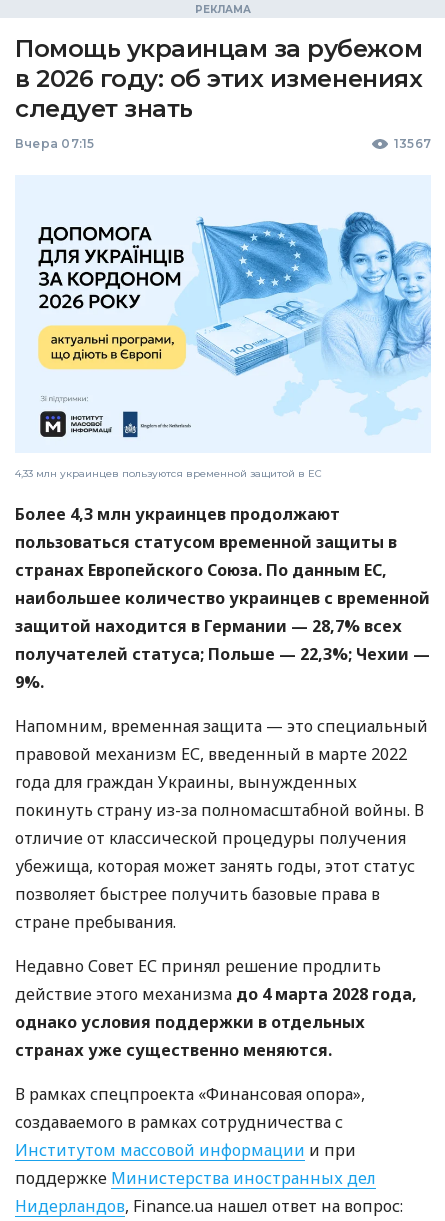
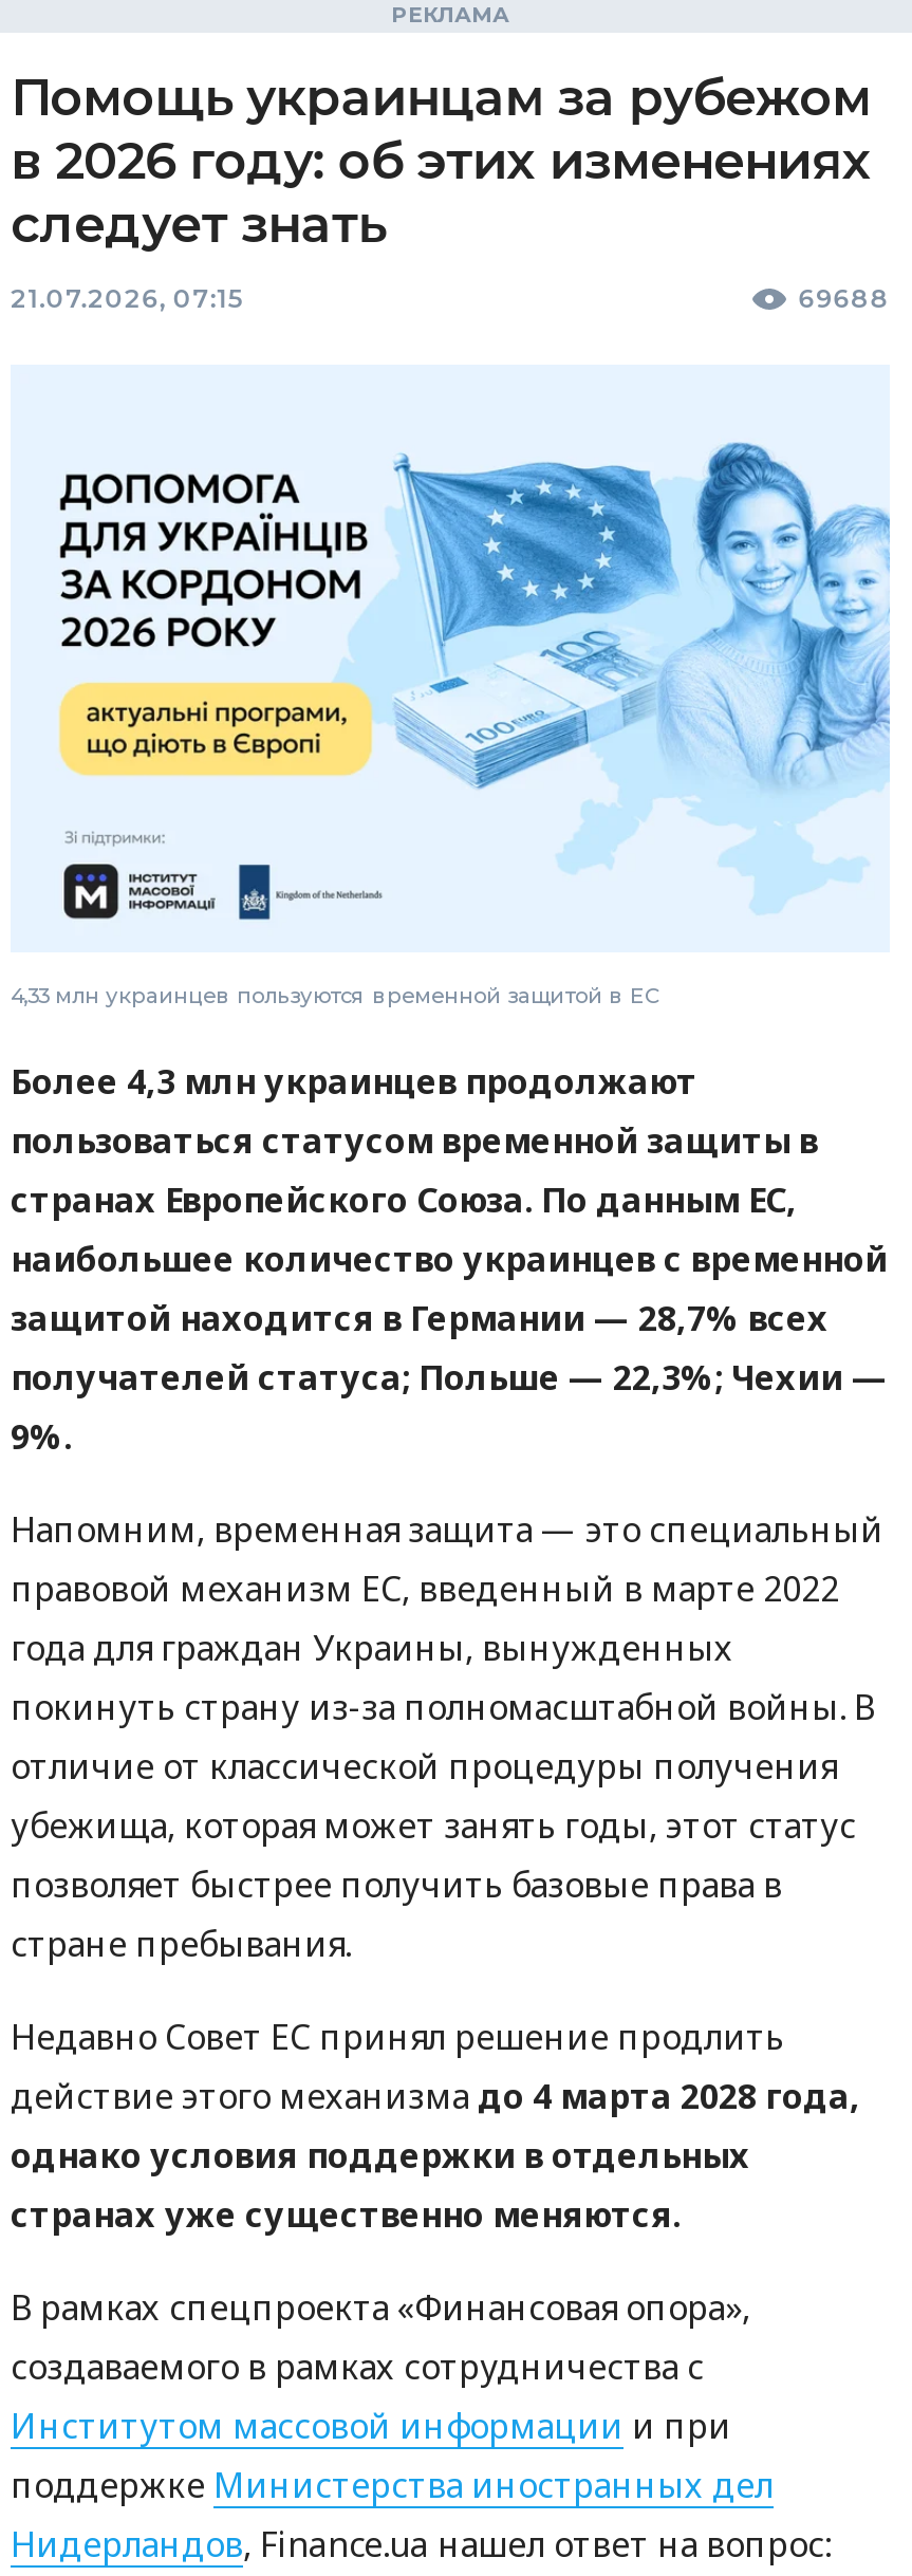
- Вчера 07:15
- 13567
+ 21.07.2026, 07:15
+ 69688
